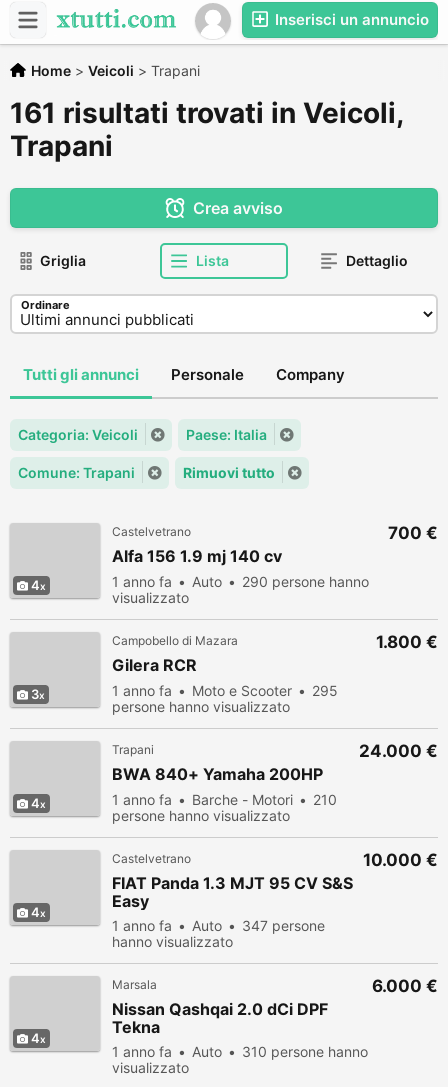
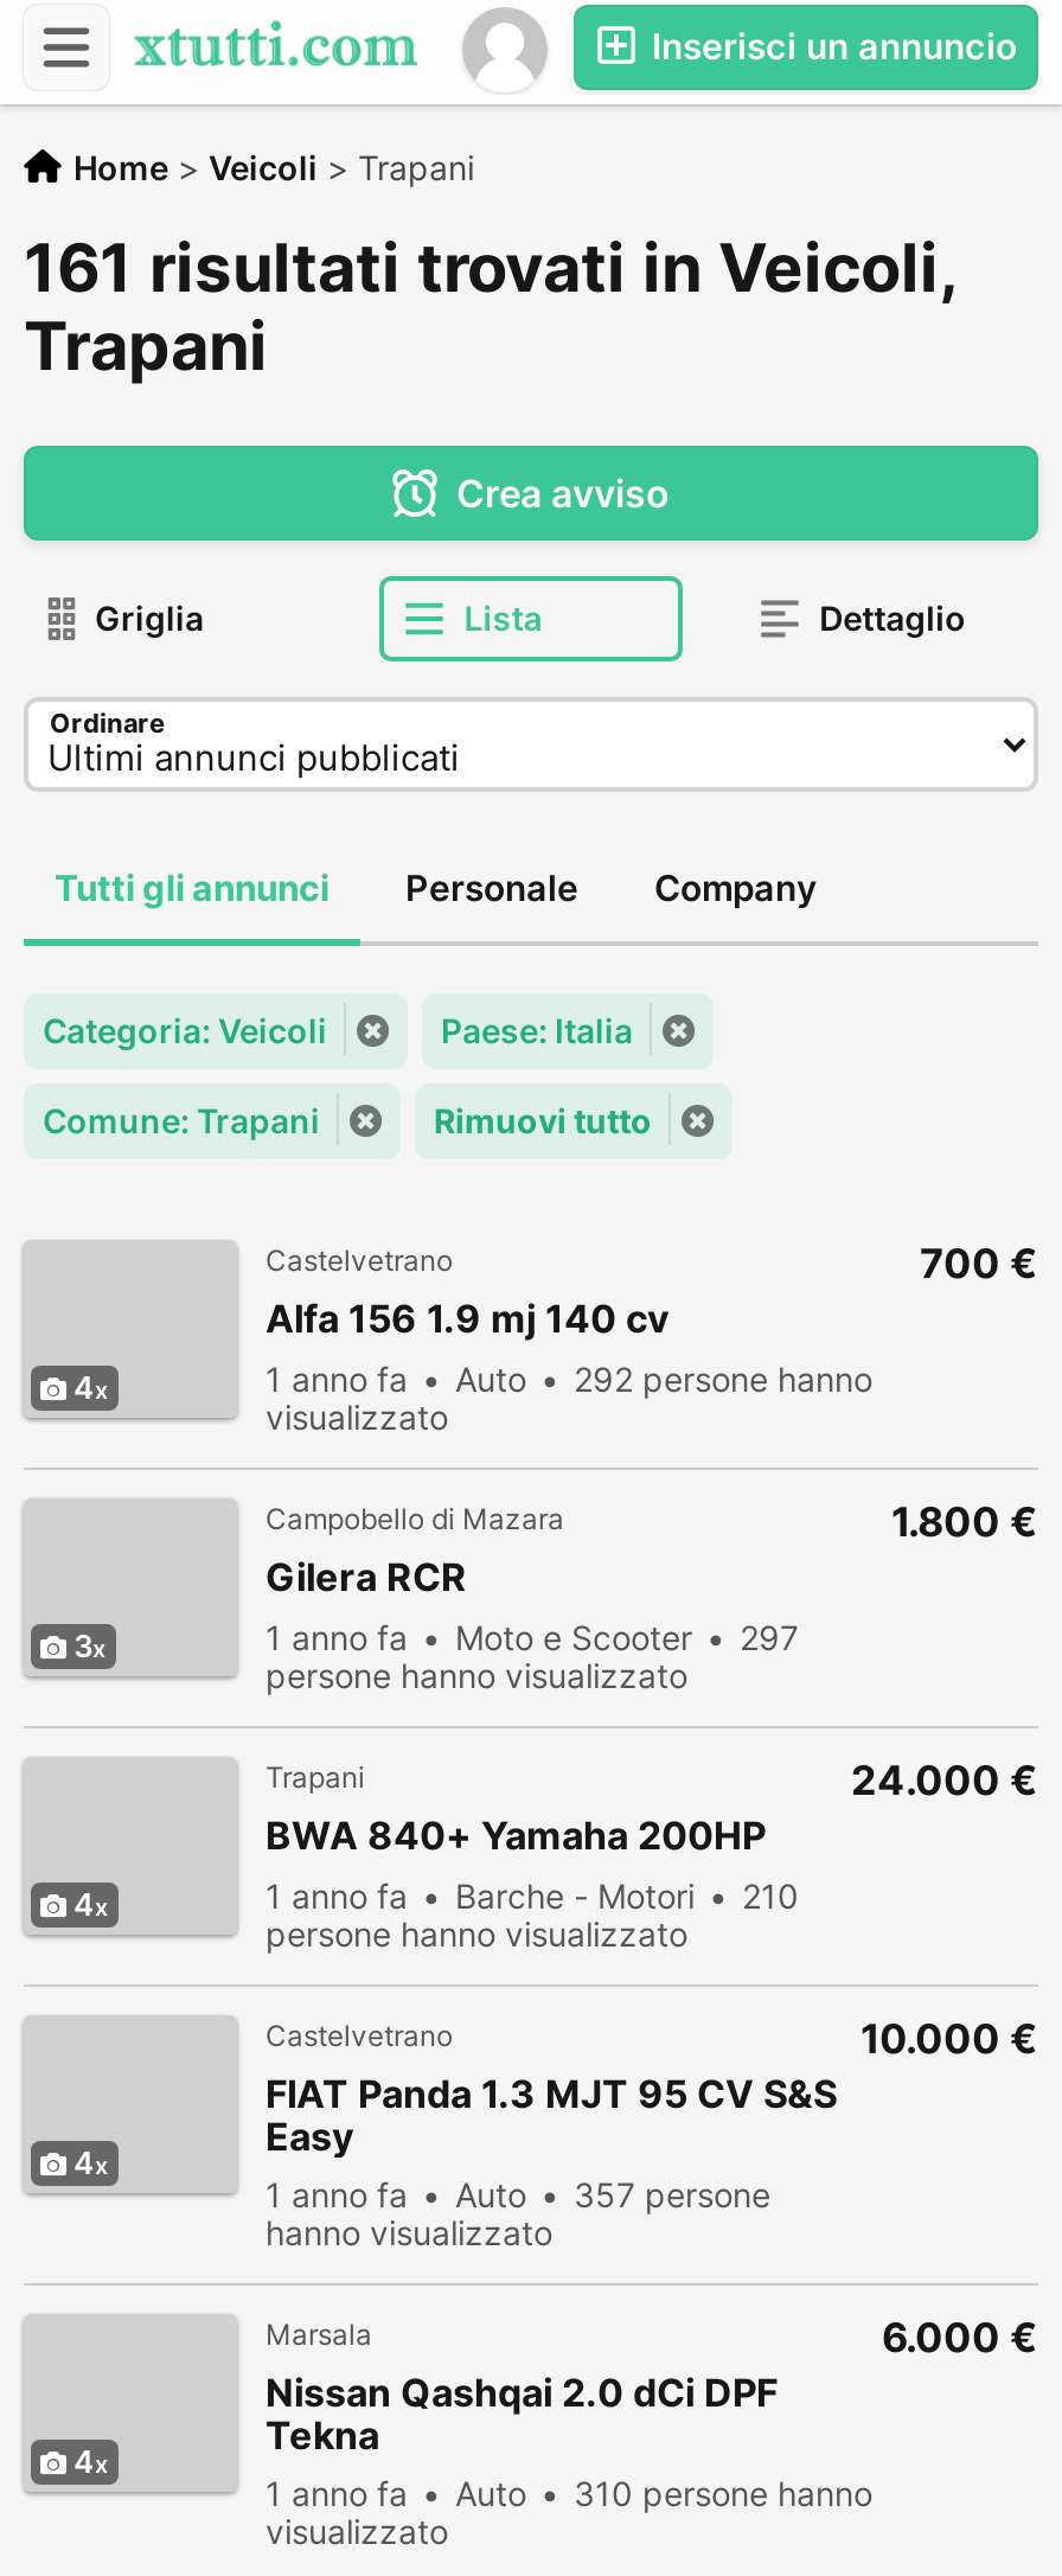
- 290 persone hanno
+ 292 persone hanno

- 1 anno fa Moto e Scooter 295
+ 1 anno fa Moto e Scooter 297

- 1 anno fa Auto 347 persone
+ 1 anno fa Auto 357 persone
